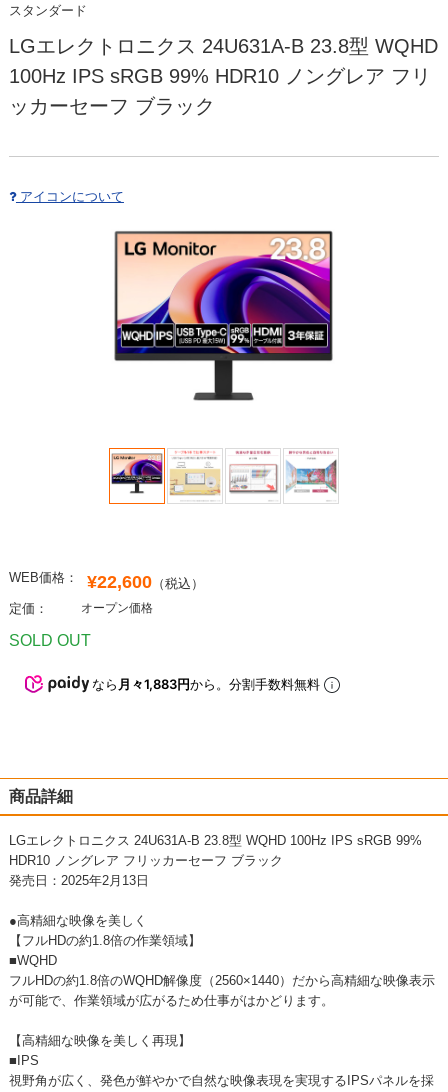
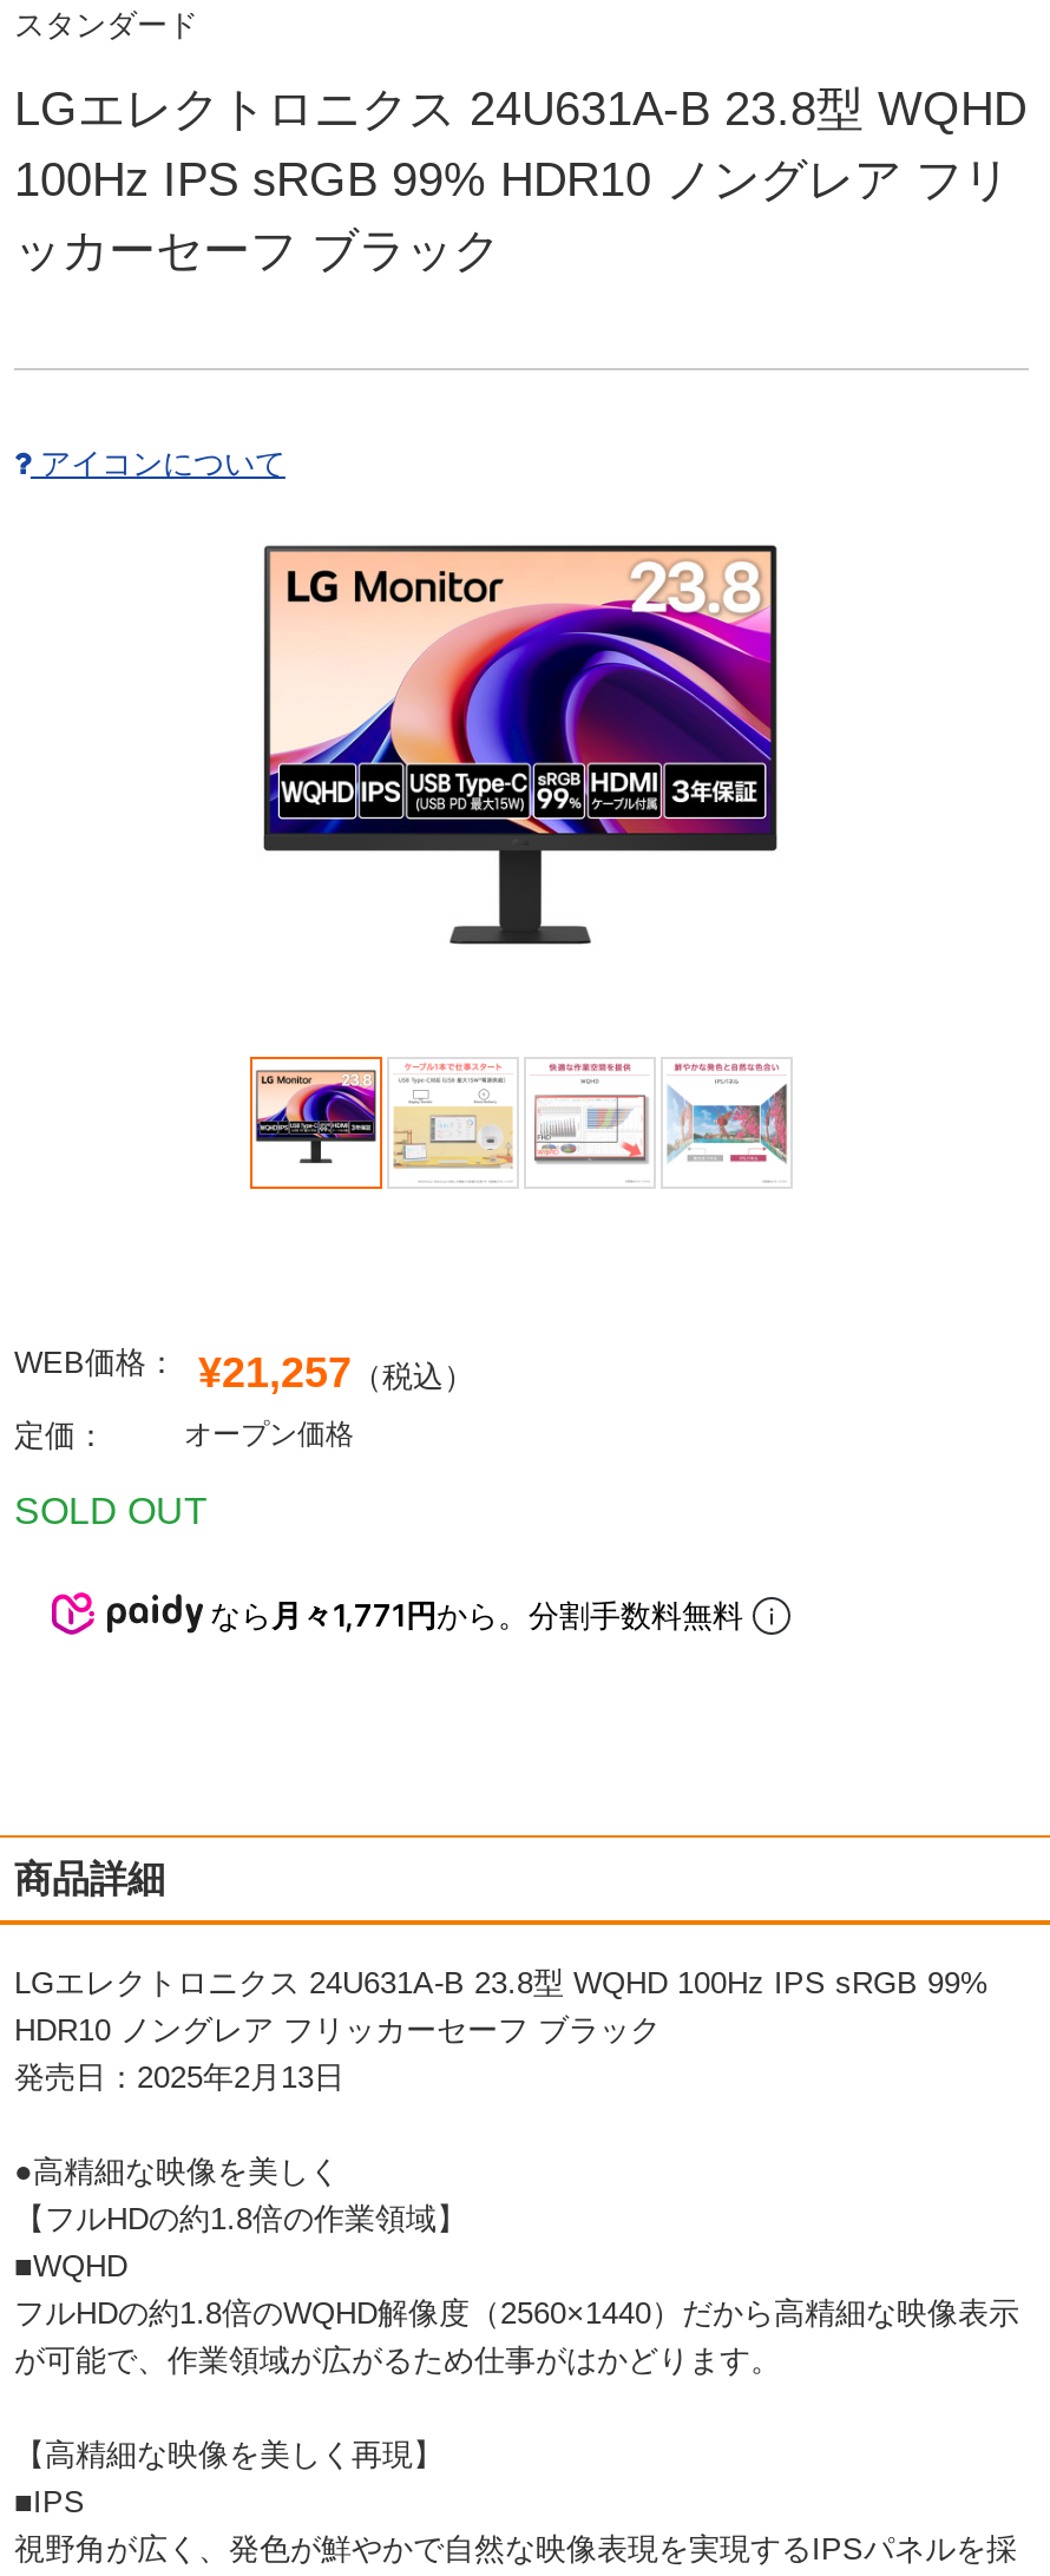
- WEB価格： ¥22,600（税込）
+ WEB価格： ¥21,257（税込）

- なら月々1,883円から。分割手数料無料
+ なら月々1,771円から。分割手数料無料
